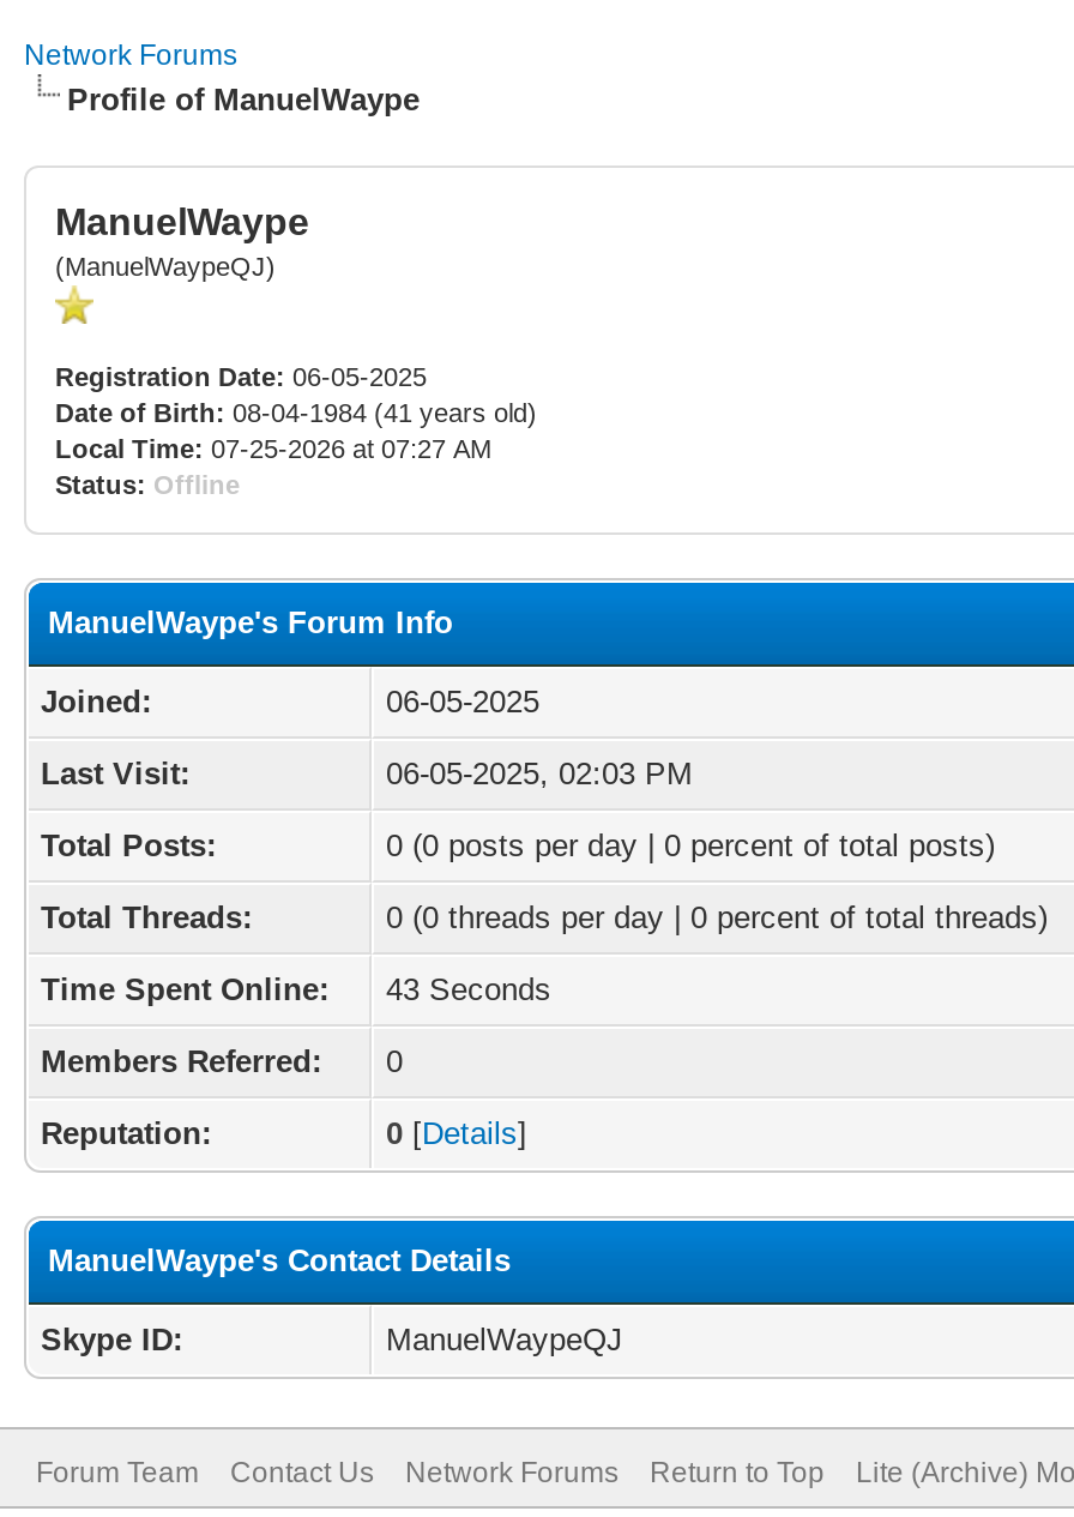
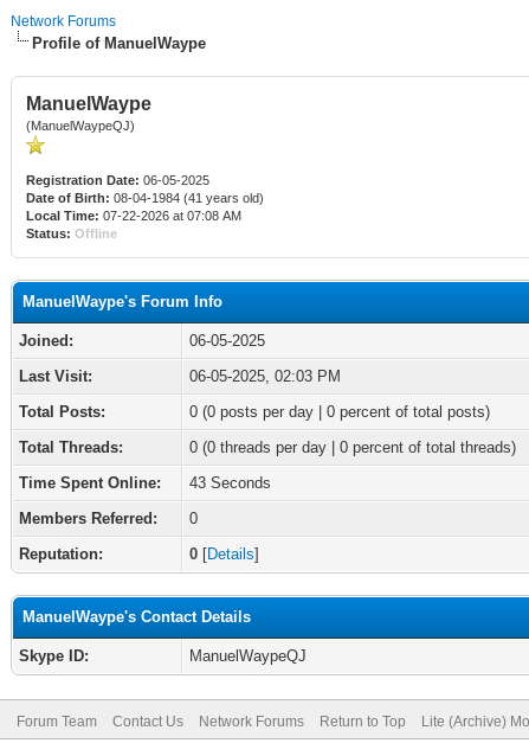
- Local Time: 07-25-2026 at 07:27 AM
+ Local Time: 07-22-2026 at 07:08 AM
